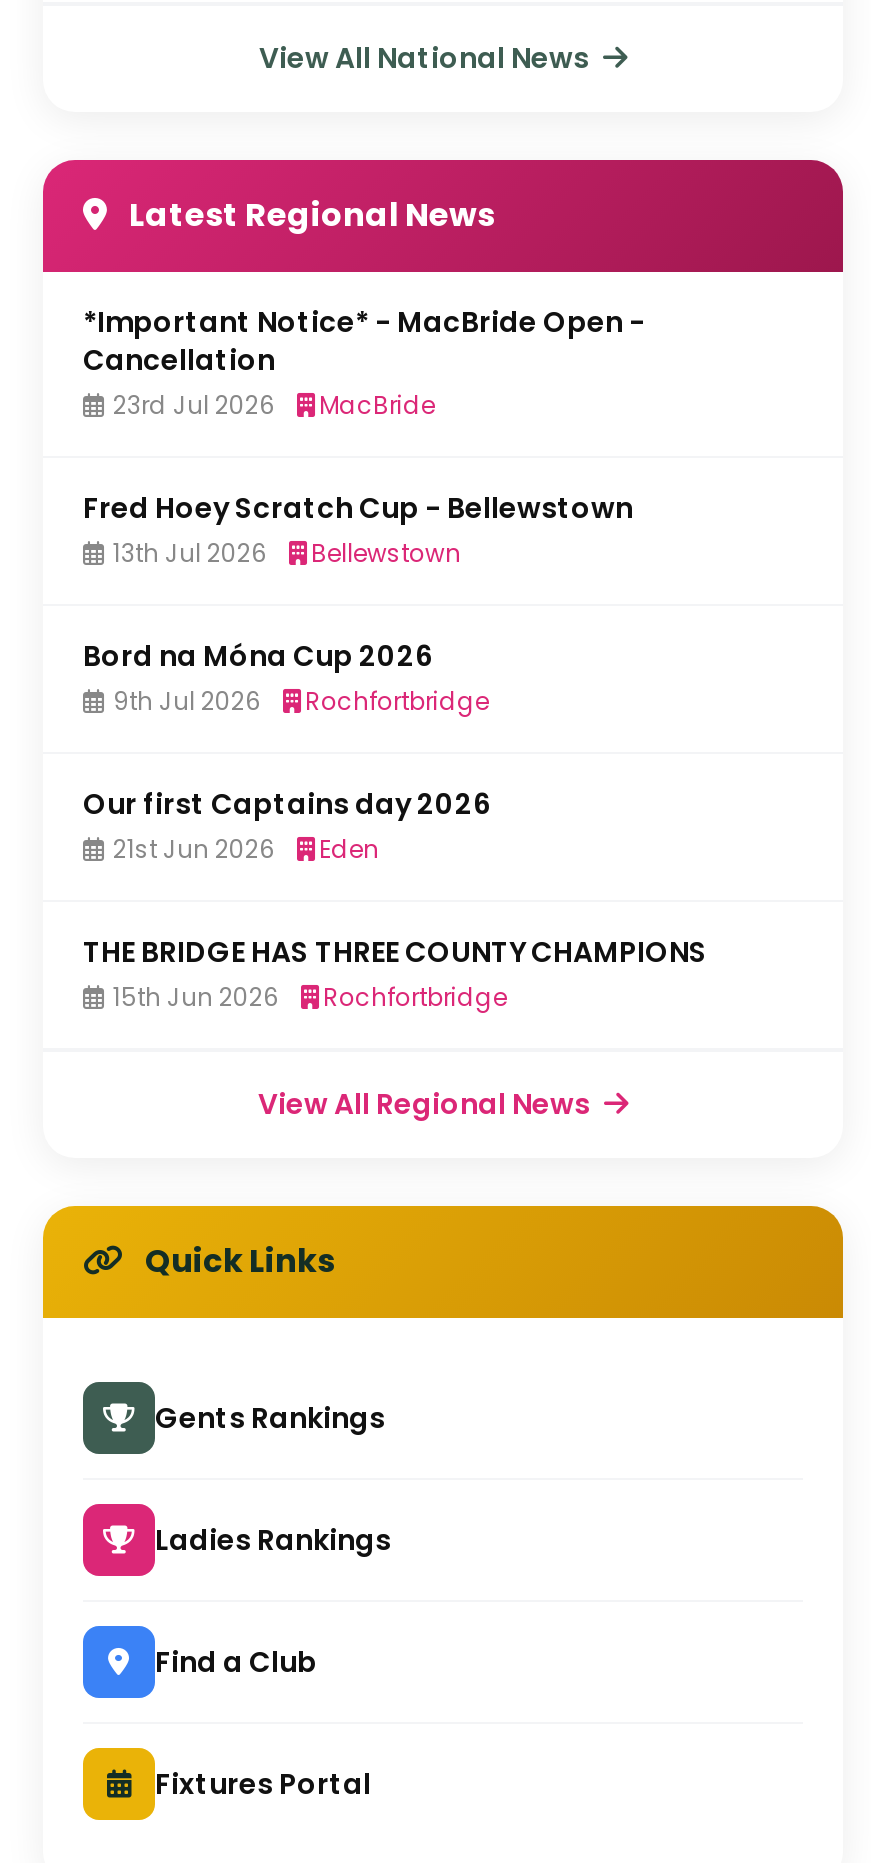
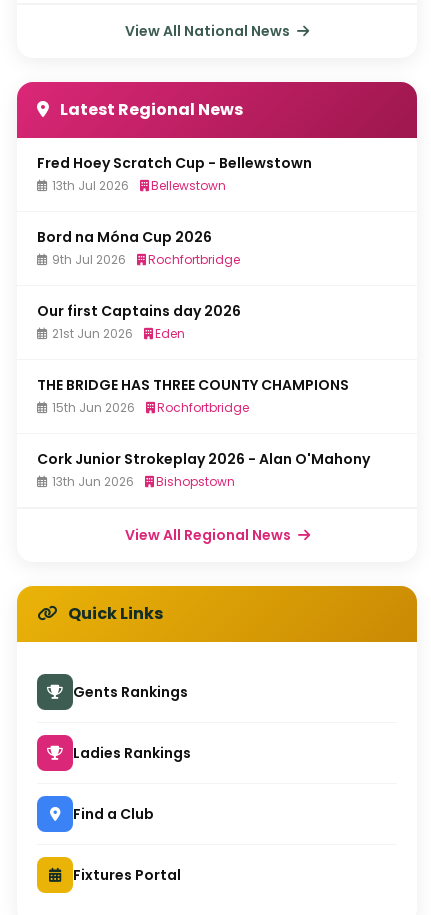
- *Important Notice* - MacBride Open -
- Cancellation
- 23rd Jul 2026
- MacBride

moved up: Fred Hoey Scratch Cup - Bellewstown | 13th Jul 2026 | Bellewstown | ... | 15th Jun 2026 | Rochfortbridge

+ Cork Junior Strokeplay 2026 - Alan O'Mahony
+ 13th Jun 2026
+ Bishopstown
